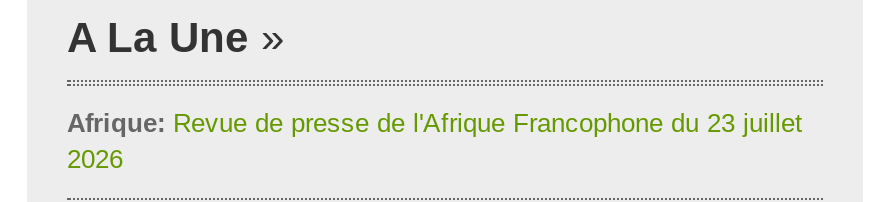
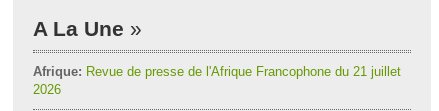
- Afrique: Revue de presse de l'Afrique Francophone du 23 juillet
+ Afrique: Revue de presse de l'Afrique Francophone du 21 juillet
